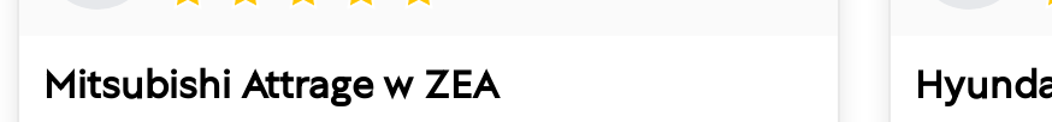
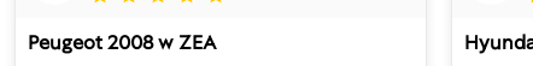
- Mitsubishi Attrage w ZEA
+ Peugeot 2008 w ZEA
